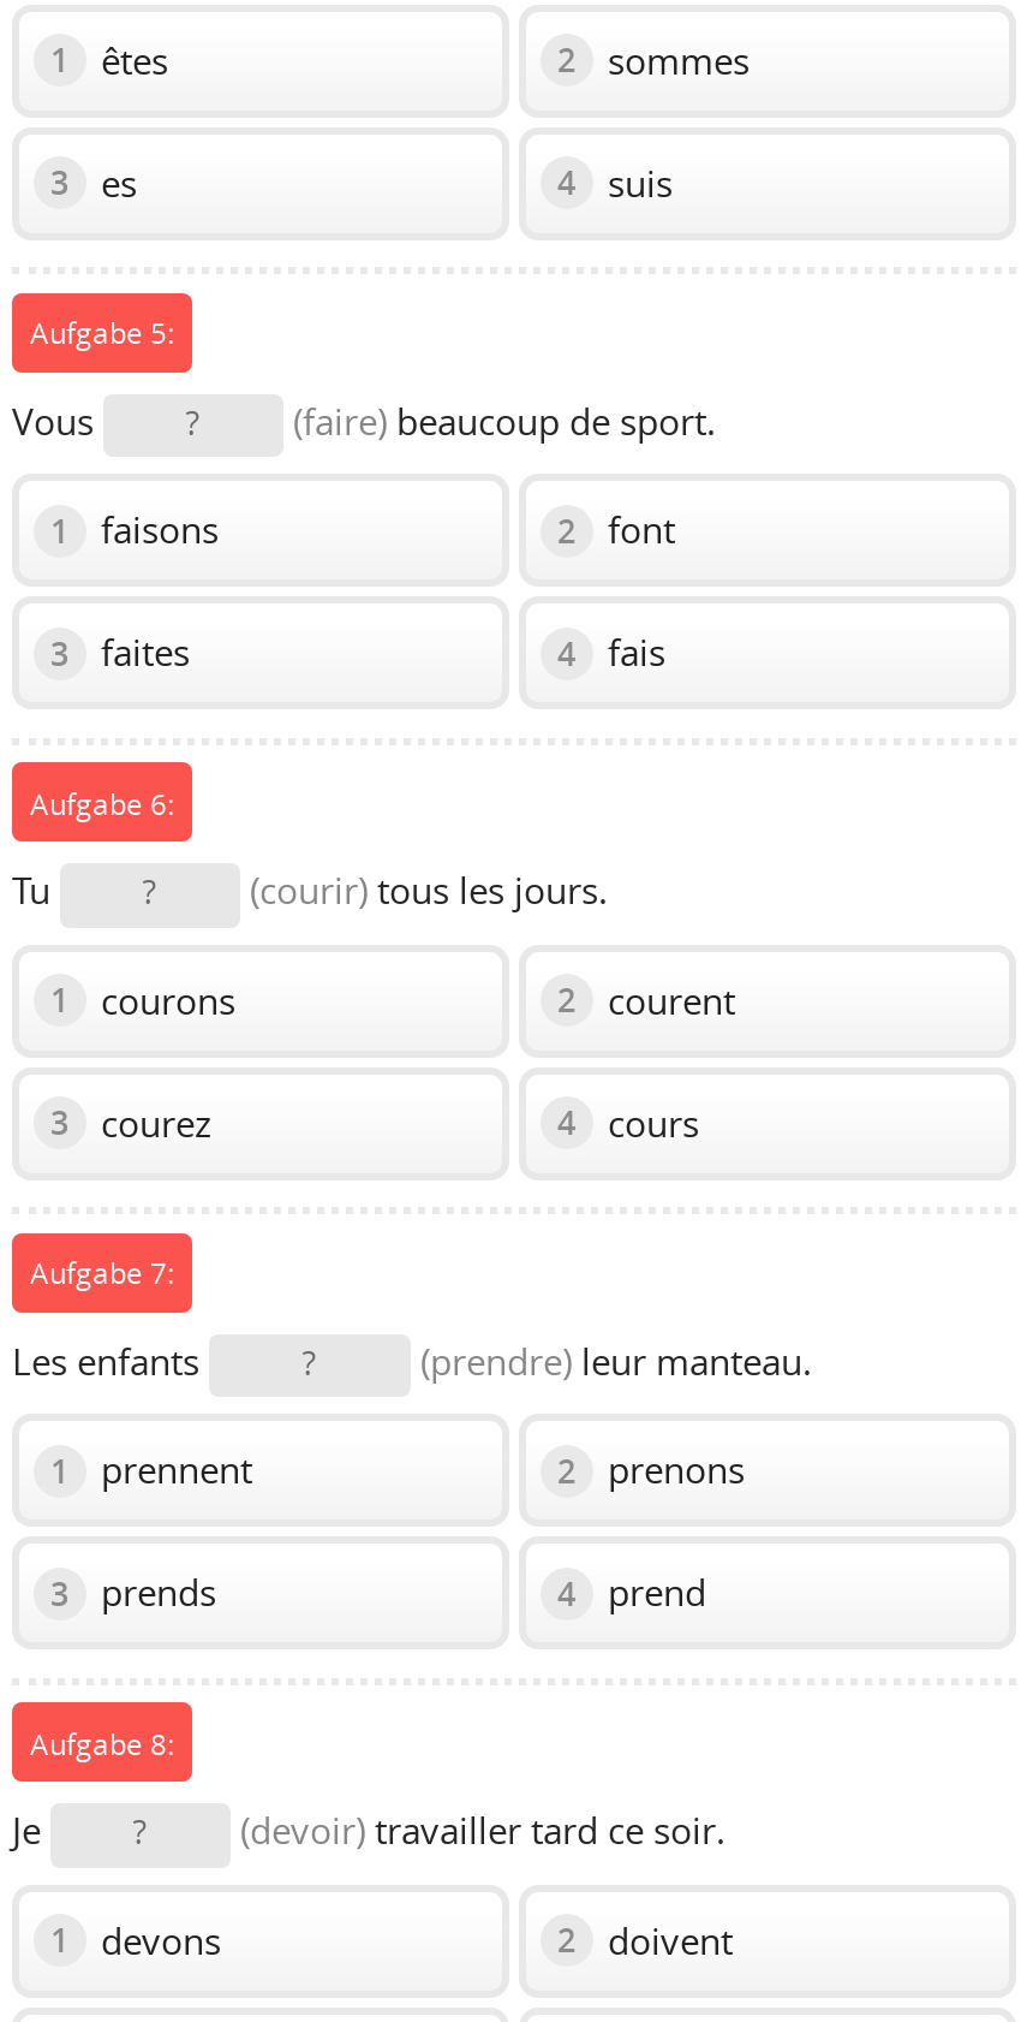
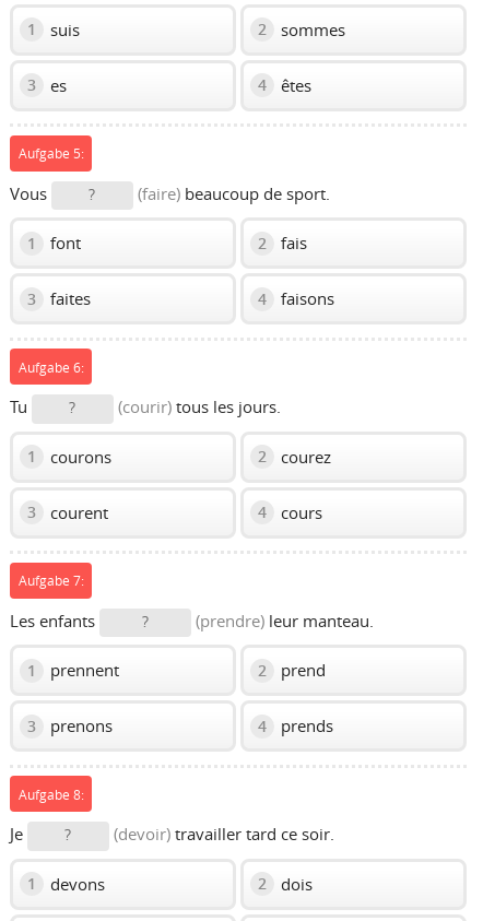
- 1 êtes
+ 1 suis

- 4 suis
+ 4 êtes

- 1 faisons
- 2 font
+ 1 font
+ 2 fais

- 4 fais
+ 4 faisons

- 2 courent
+ 2 courez

- 3 courez
+ 3 courent

- 2 prenons
+ 2 prend

- 3 prends
- 4 prend
+ 3 prenons
+ 4 prends

- 2 doivent
+ 2 dois
